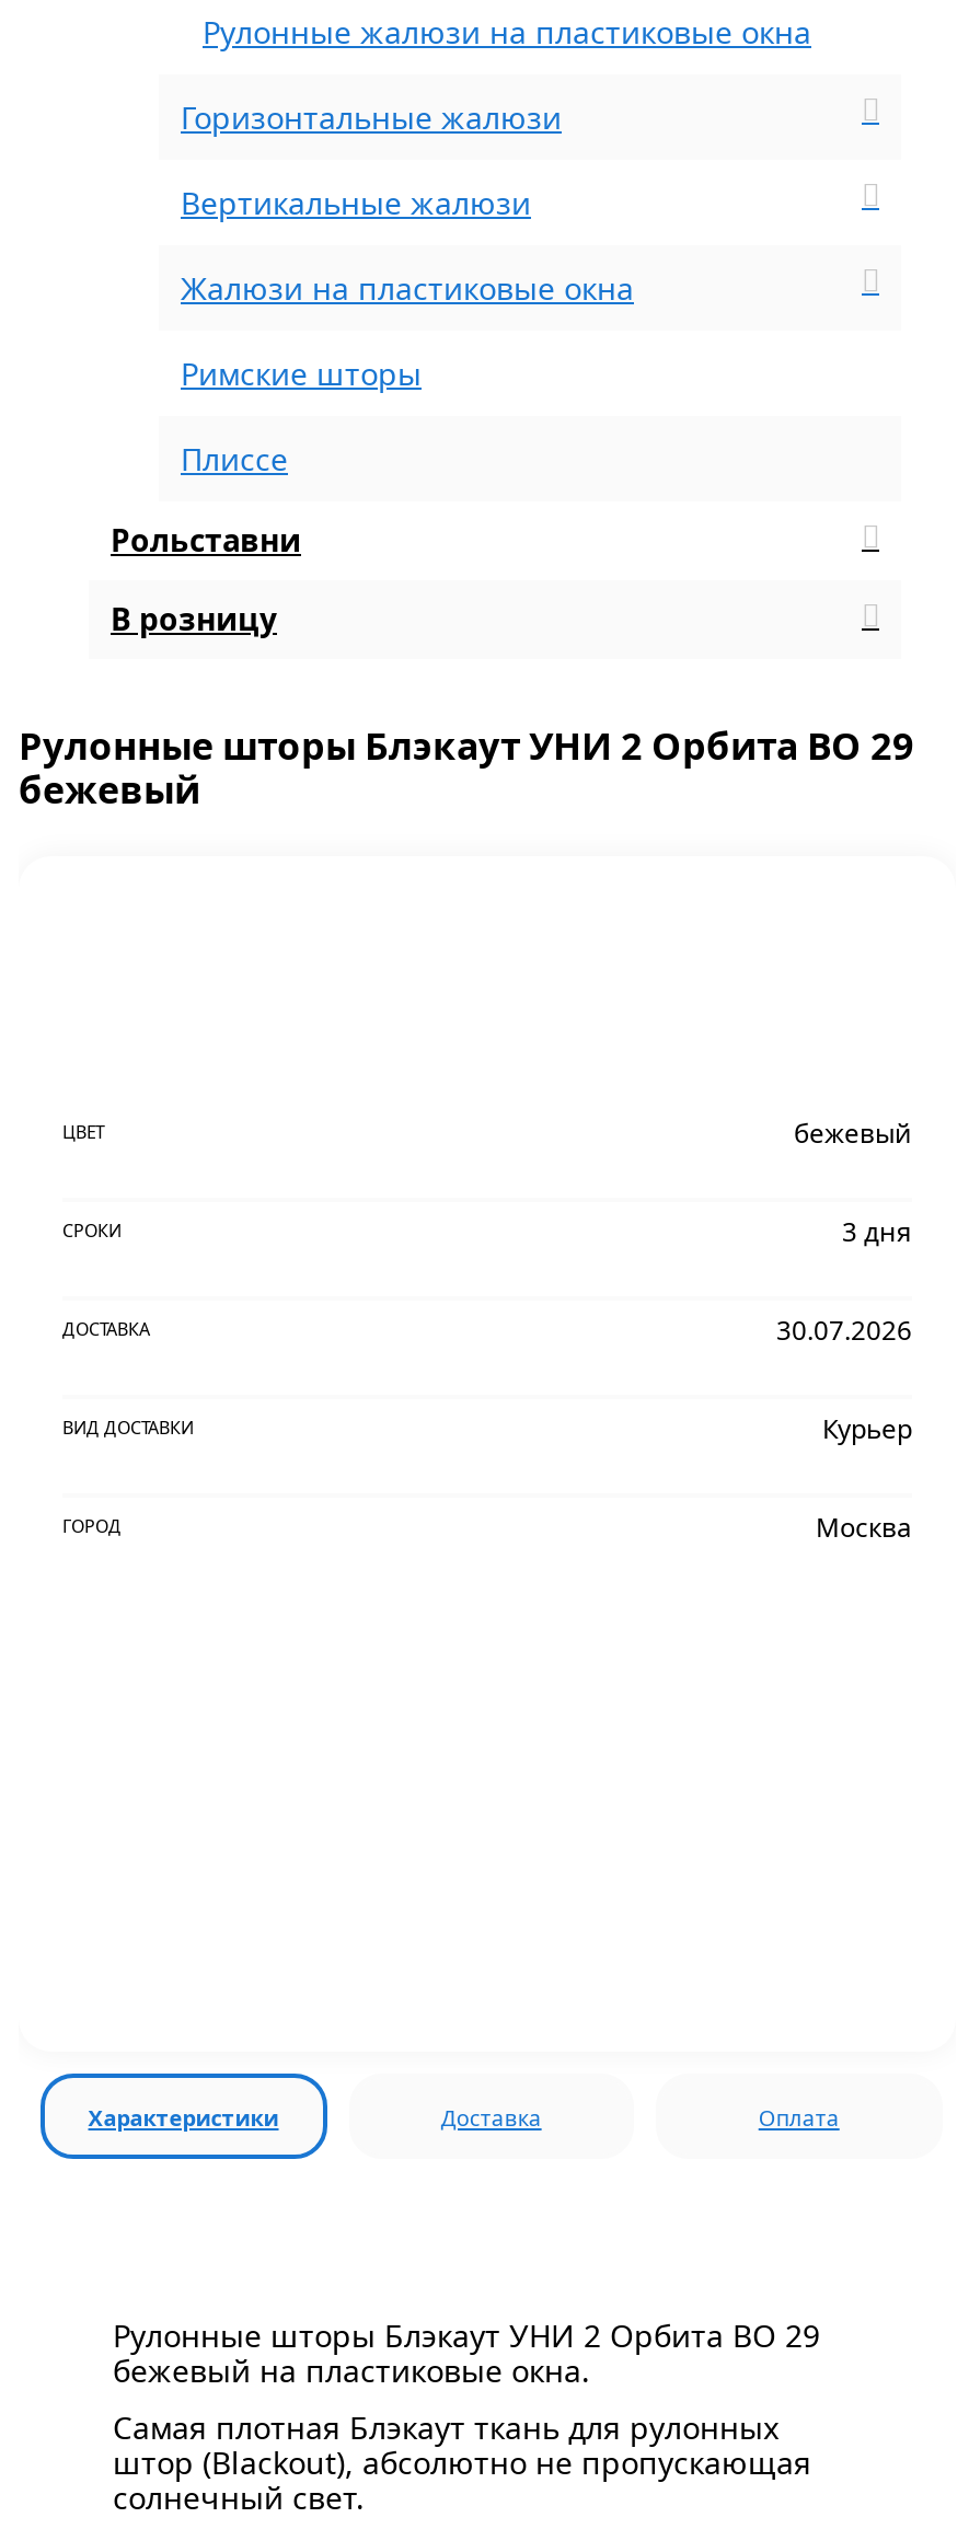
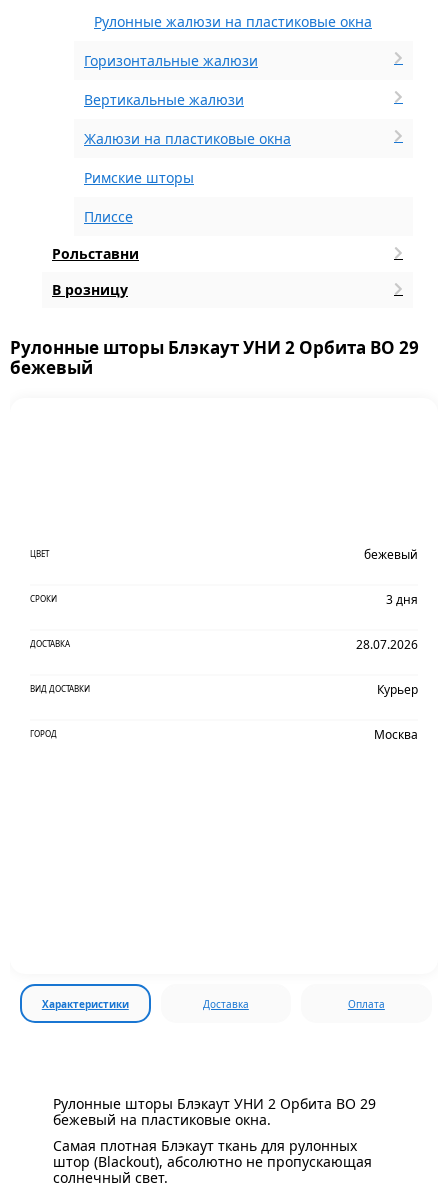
- 30.07.2026
+ 28.07.2026
